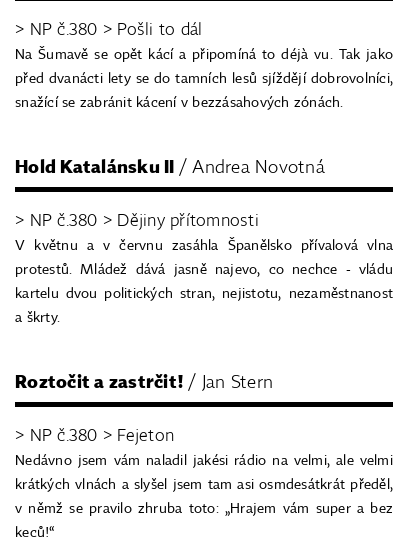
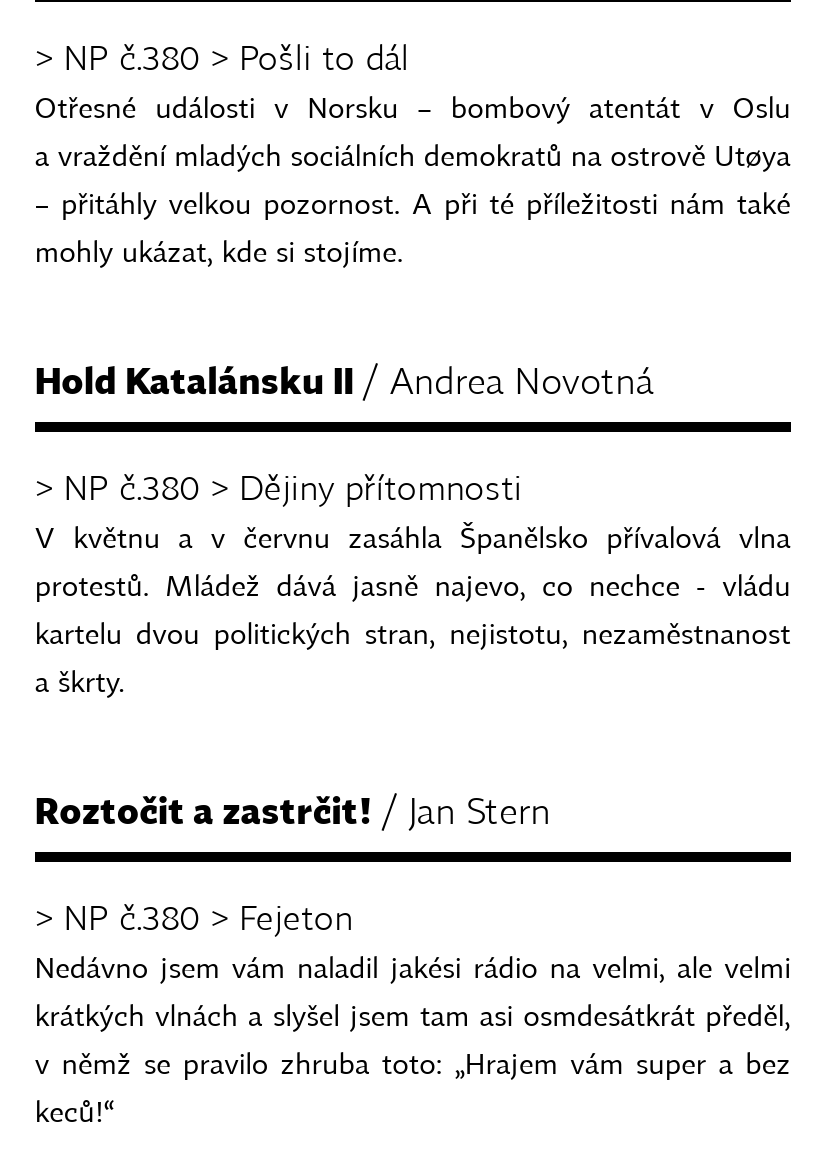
- Na Šumavě se opět kácí a připomíná to déjà vu. Tak jako
- před dvanácti lety se do tamních lesů sjíždějí dobrovolníci,
- snažící se zabránit kácení v bezzásahových zónách.
+ Otřesné události v Norsku – bombový atentát v Oslu
+ a vraždění mladých sociálních demokratů na ostrově Utøya
+ – přitáhly velkou pozornost. A při té příležitosti nám také
+ mohly ukázat, kde si stojíme.
